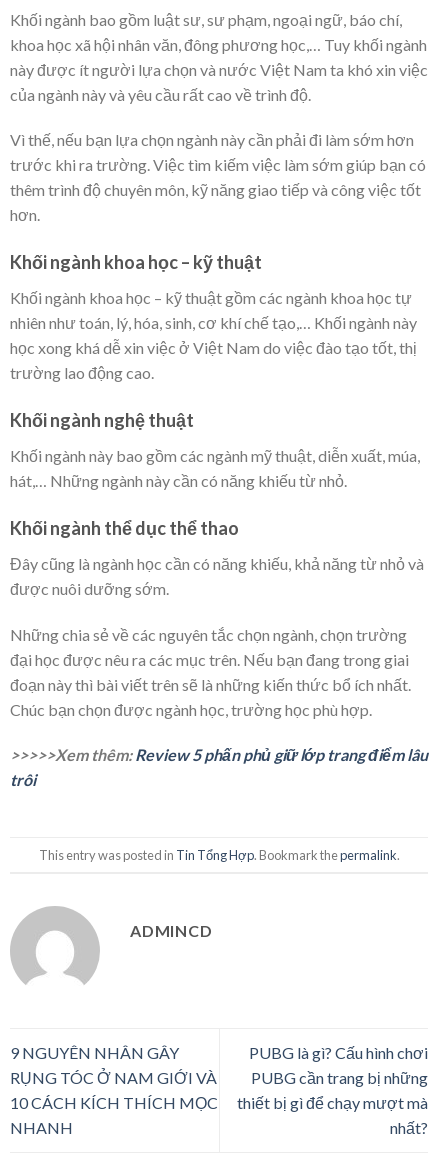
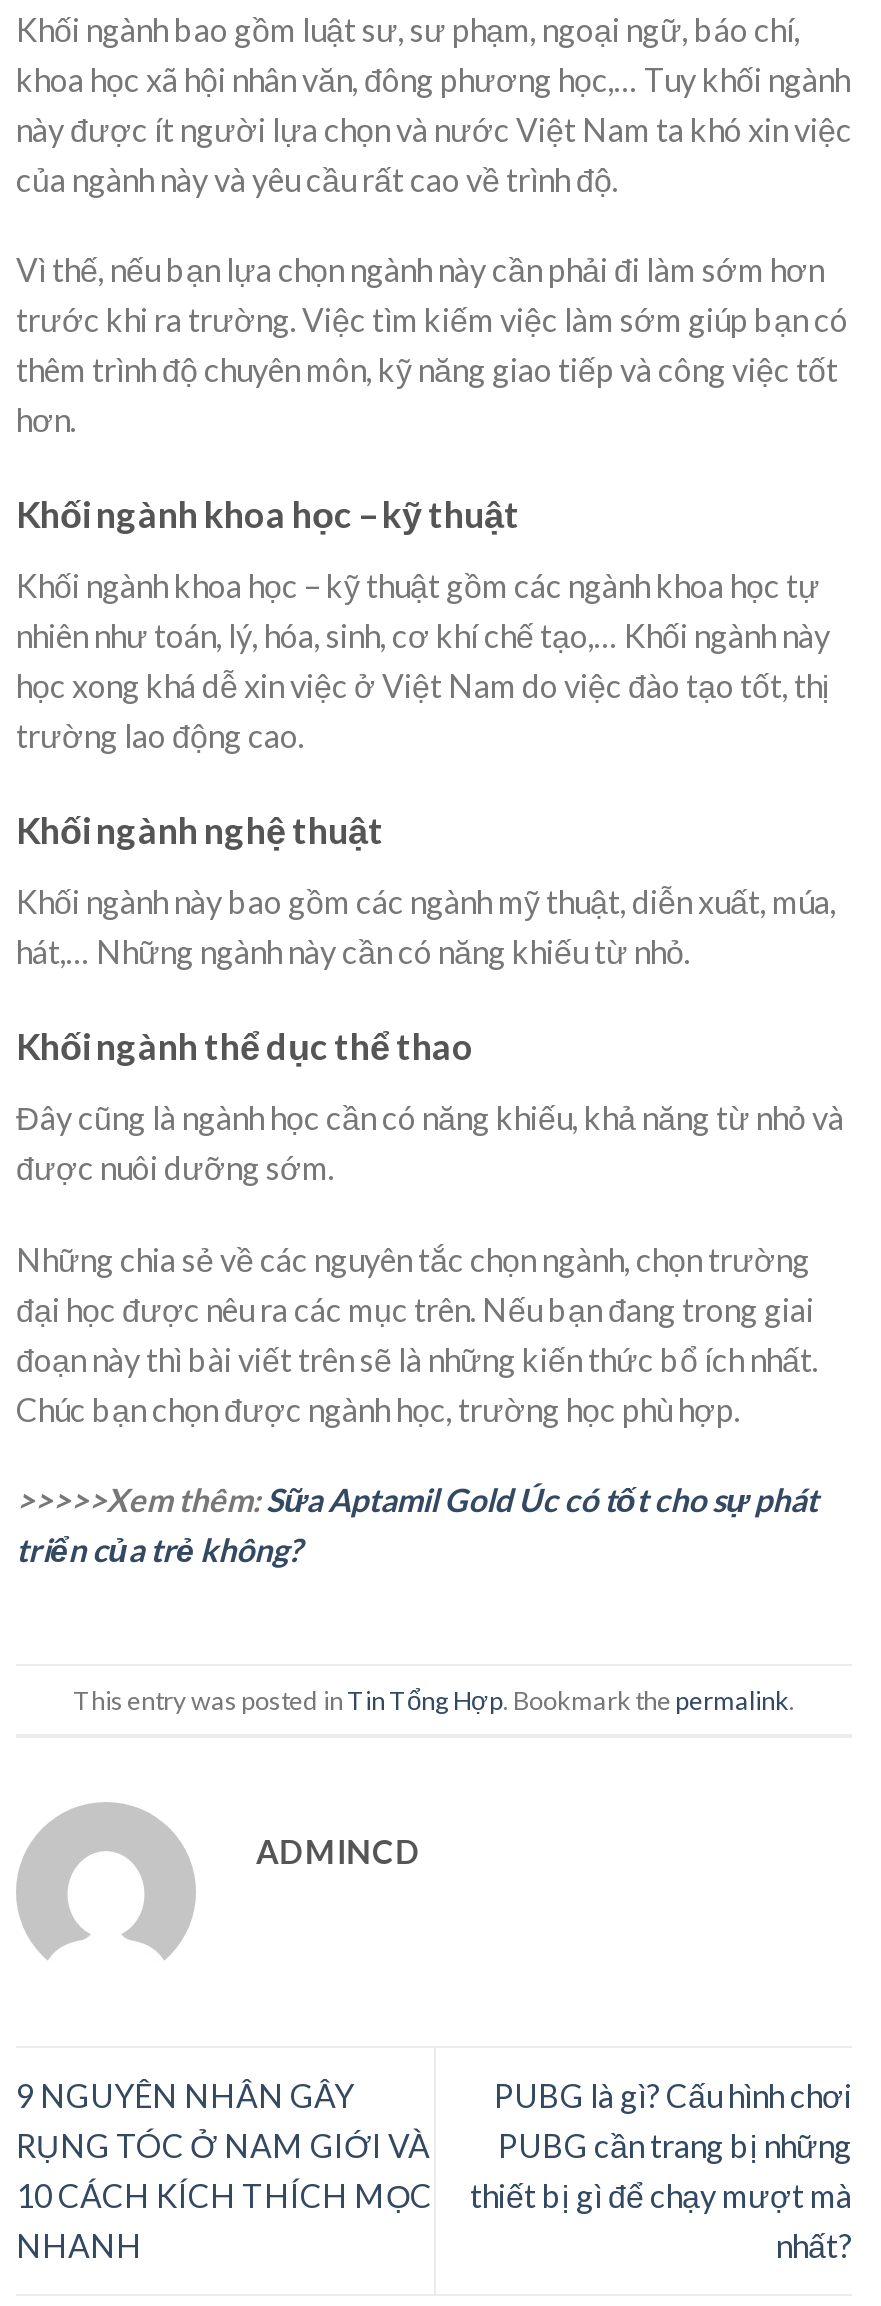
- >>>>>Xem thêm:Review 5 phấn phủ giữ lớp trang điểm lâu
- trôi
+ >>>>>Xem thêm:Sữa Aptamil Gold Úc có tốt cho sự phát
+ triển của trẻ không?
